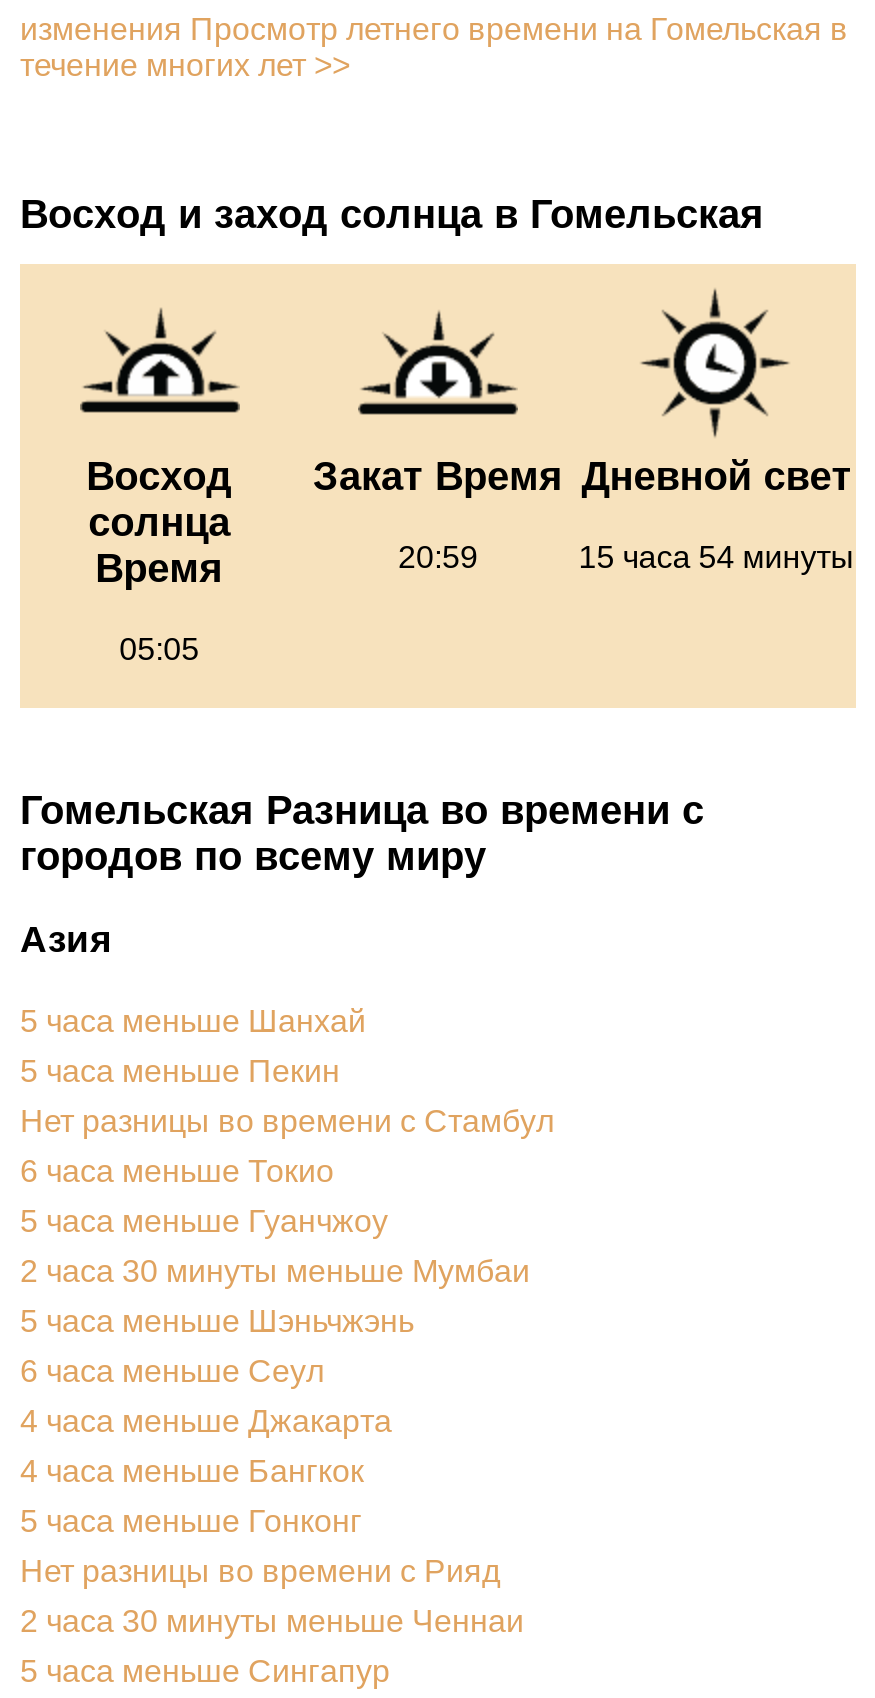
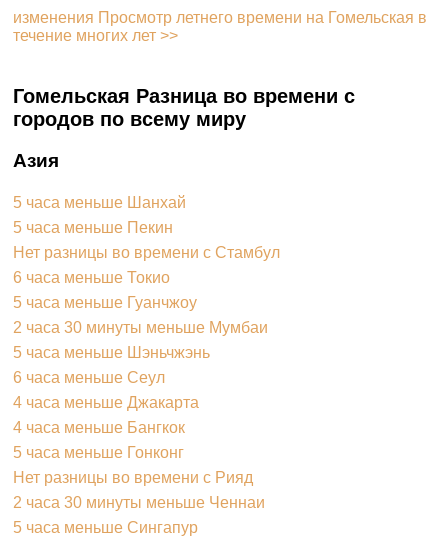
- Восход и заход солнца в Гомельская

- [image]
- Восход
- солнца
- Время
- 05:05

- Закат Время
- 20:59

- Дневной свет
- 15 часа 54 минуты
